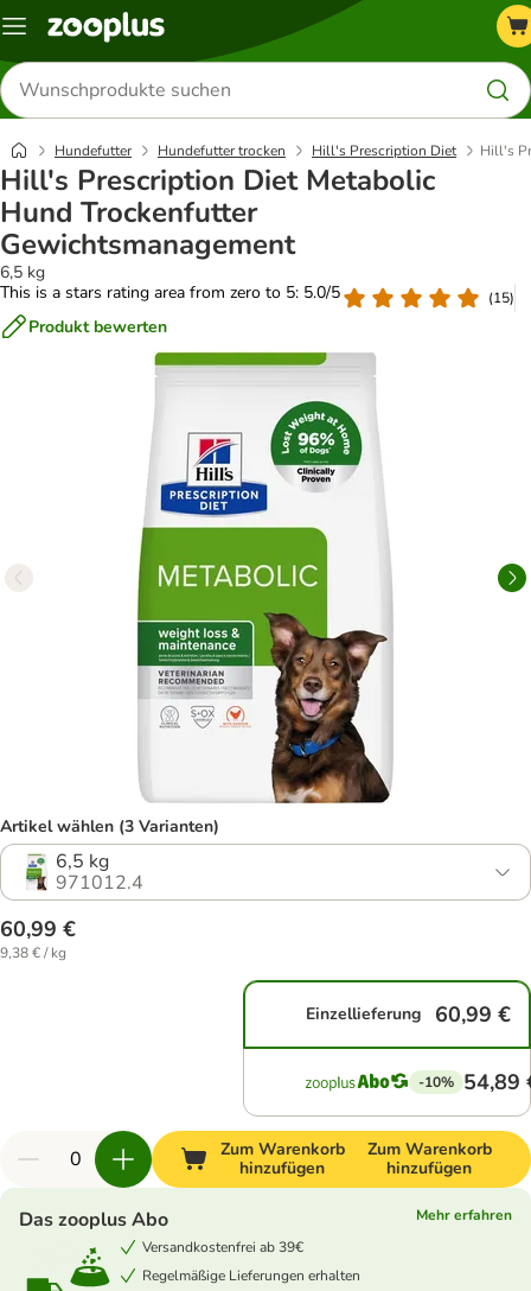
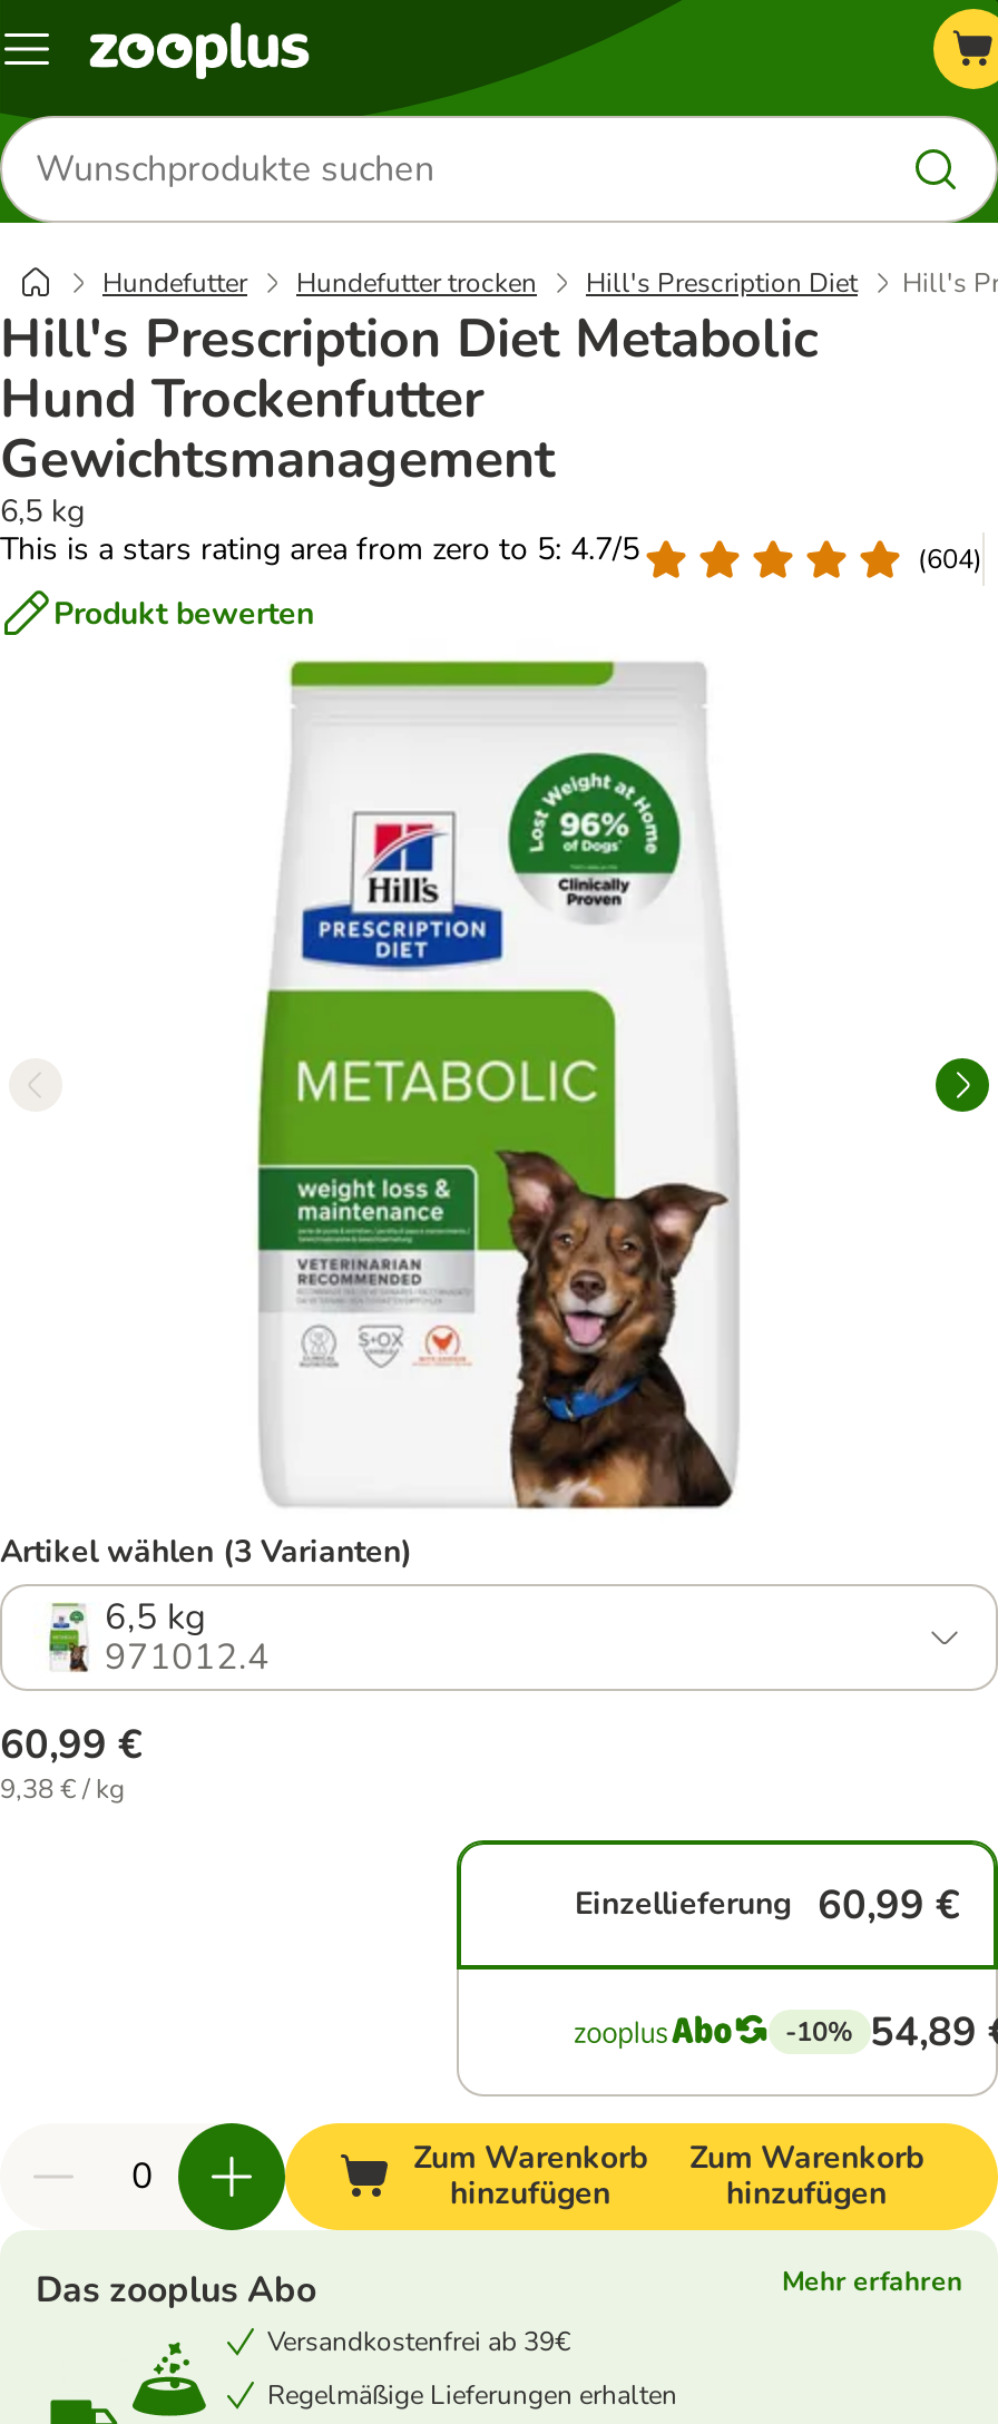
- This is a stars rating area from zero to 5: 5.0/5
+ This is a stars rating area from zero to 5: 4.7/5

- (15)
+ (604)
